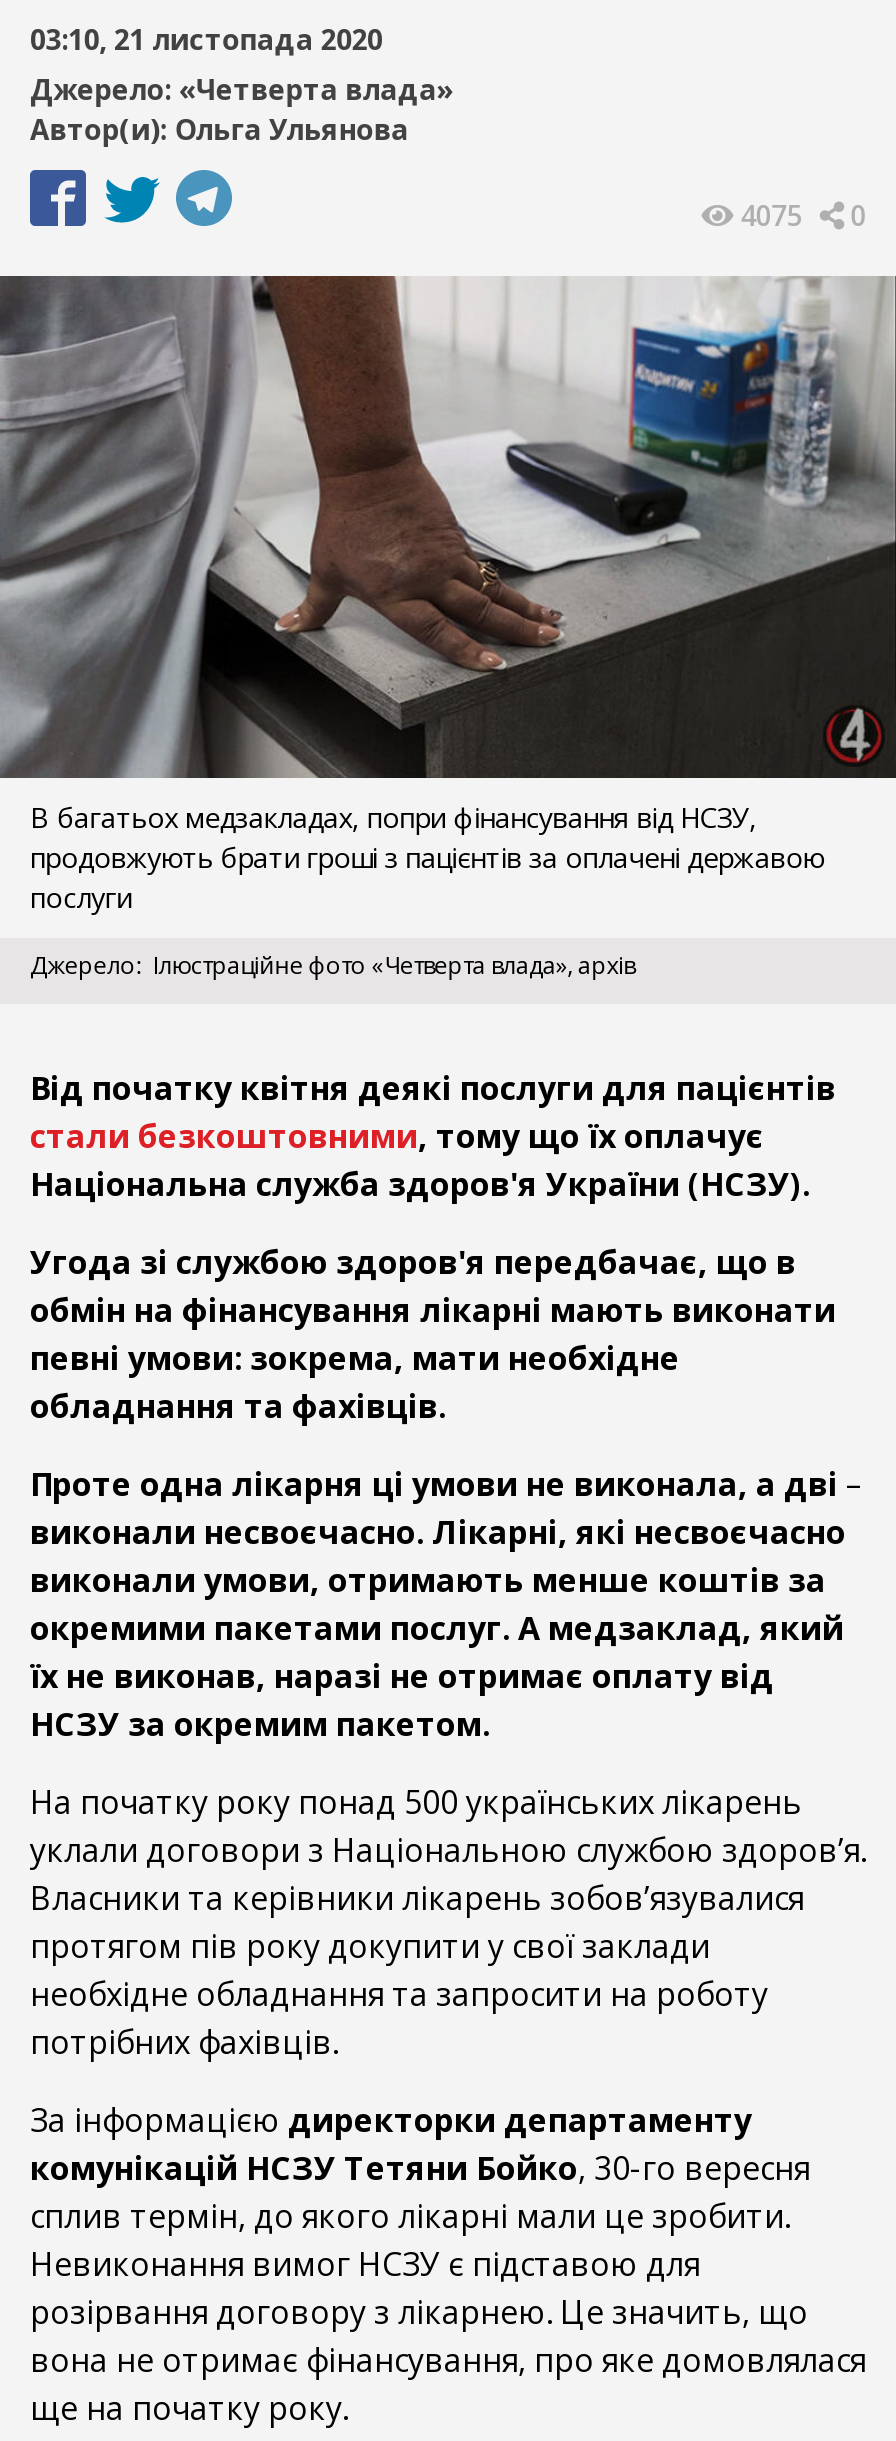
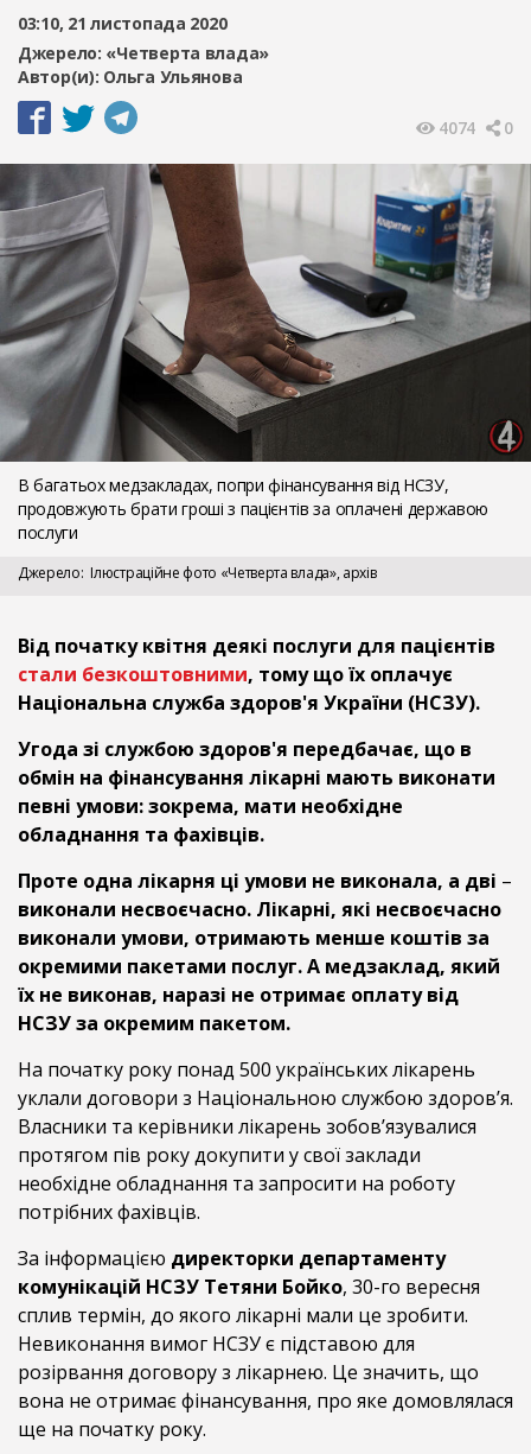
- 4075 0
+ 4074 0
